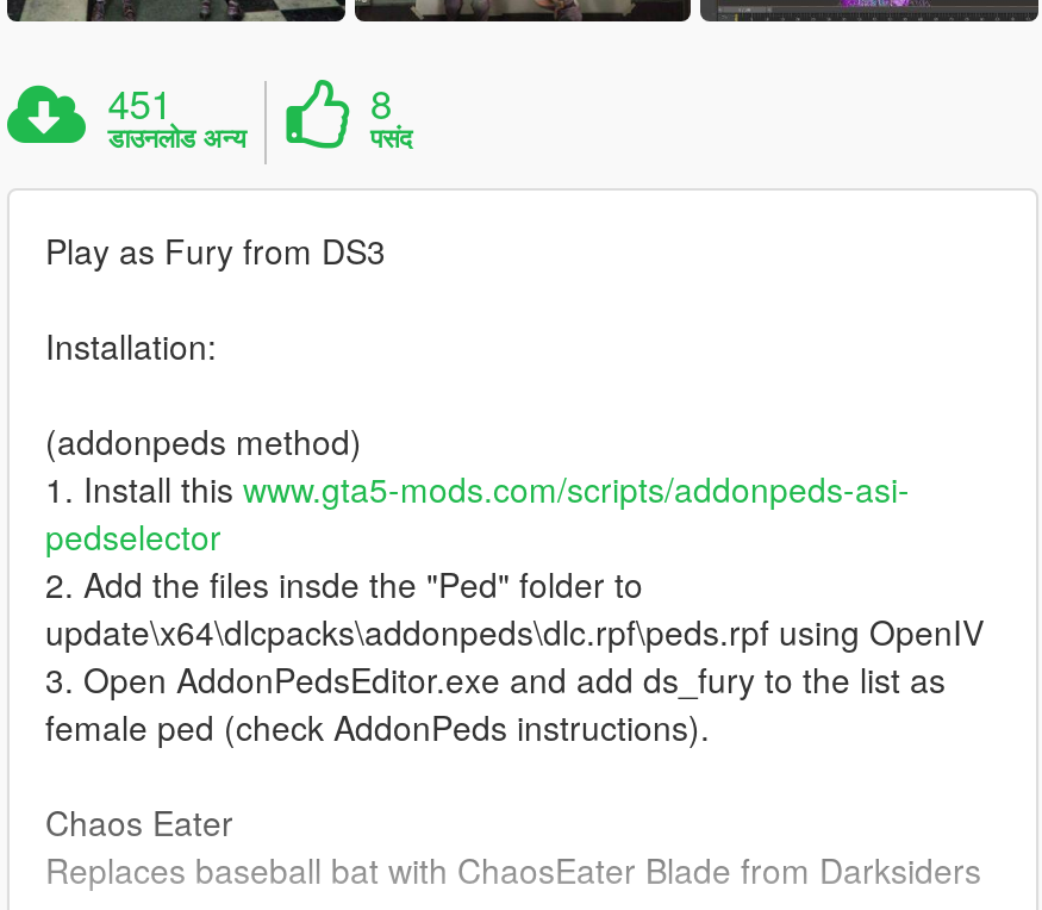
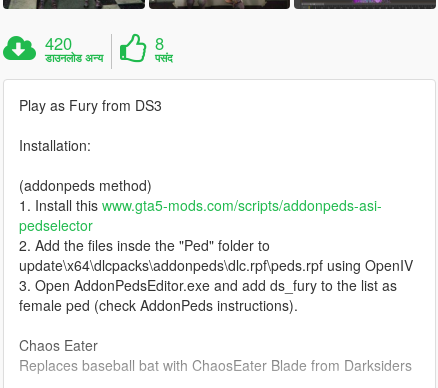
- 451
+ 420
